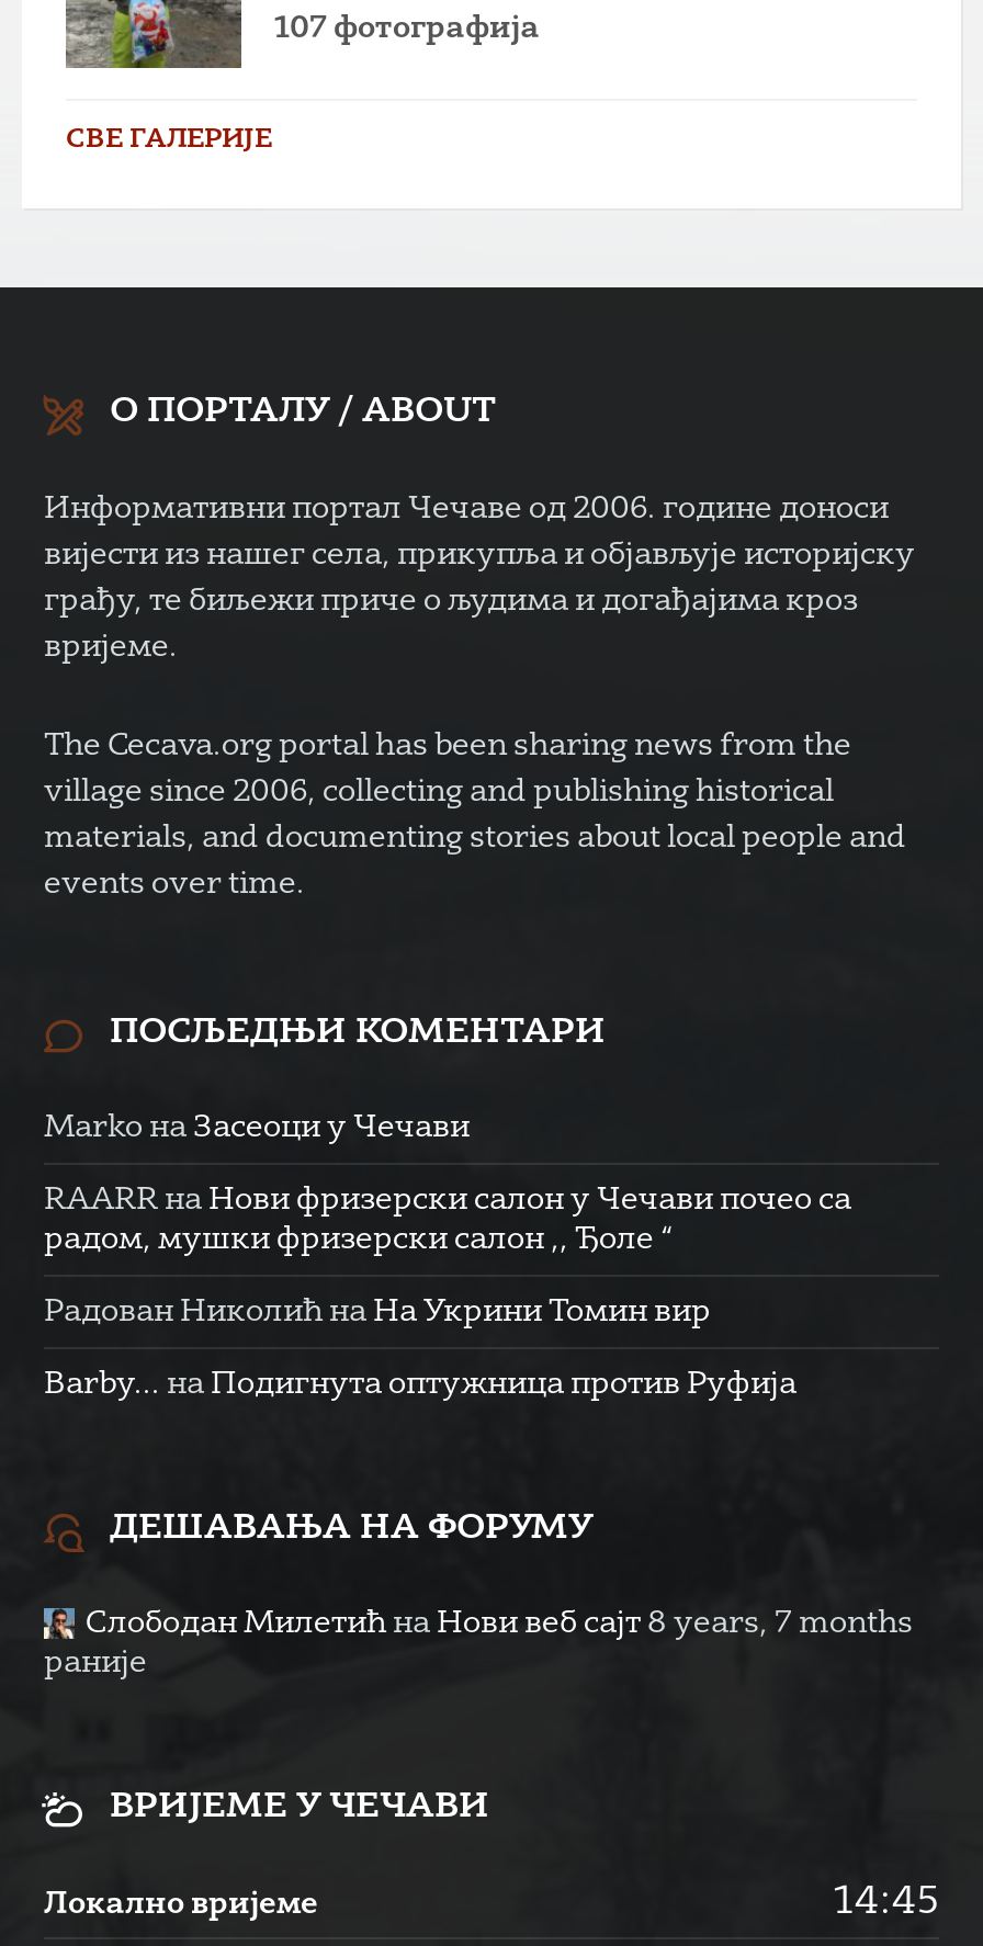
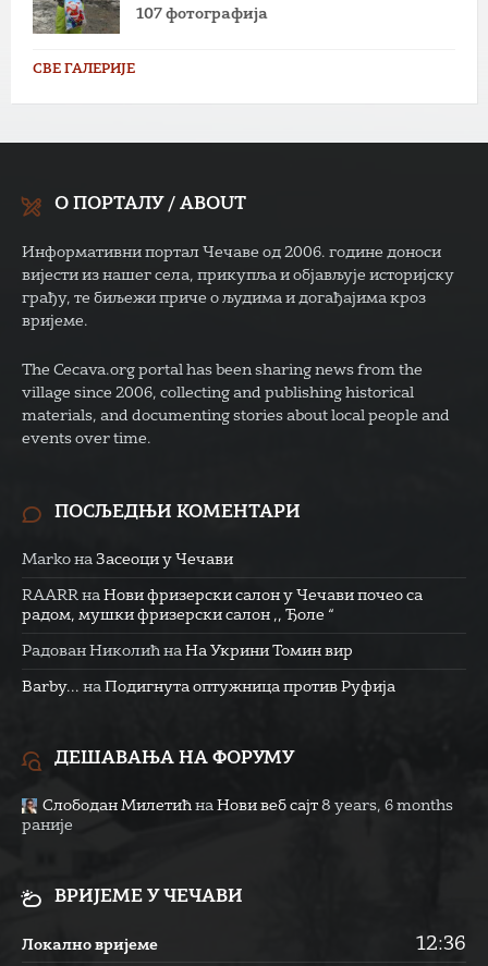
- Слободан Милетић на Нови веб сајт 8 years, 7 months
+ Слободан Милетић на Нови веб сајт 8 years, 6 months

- 14:45
+ 12:36
